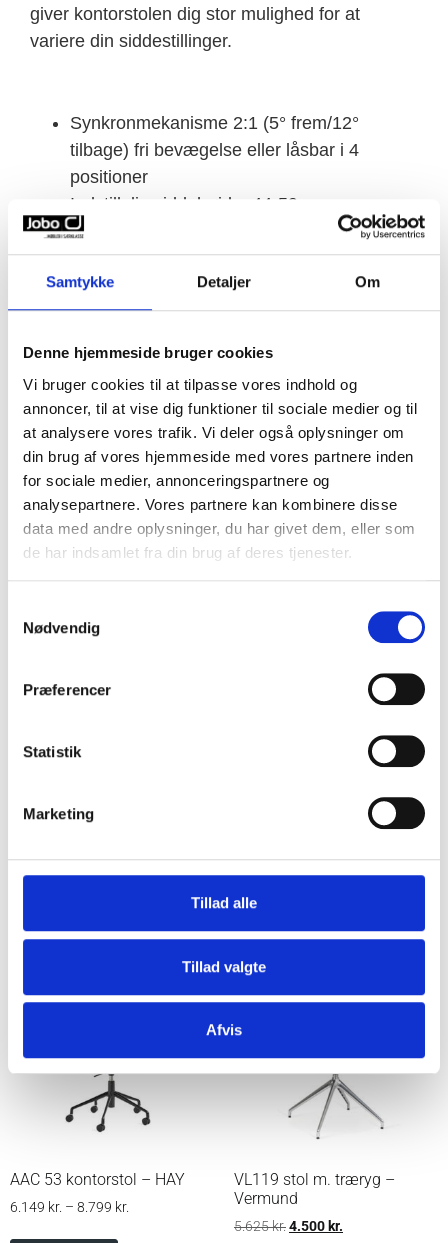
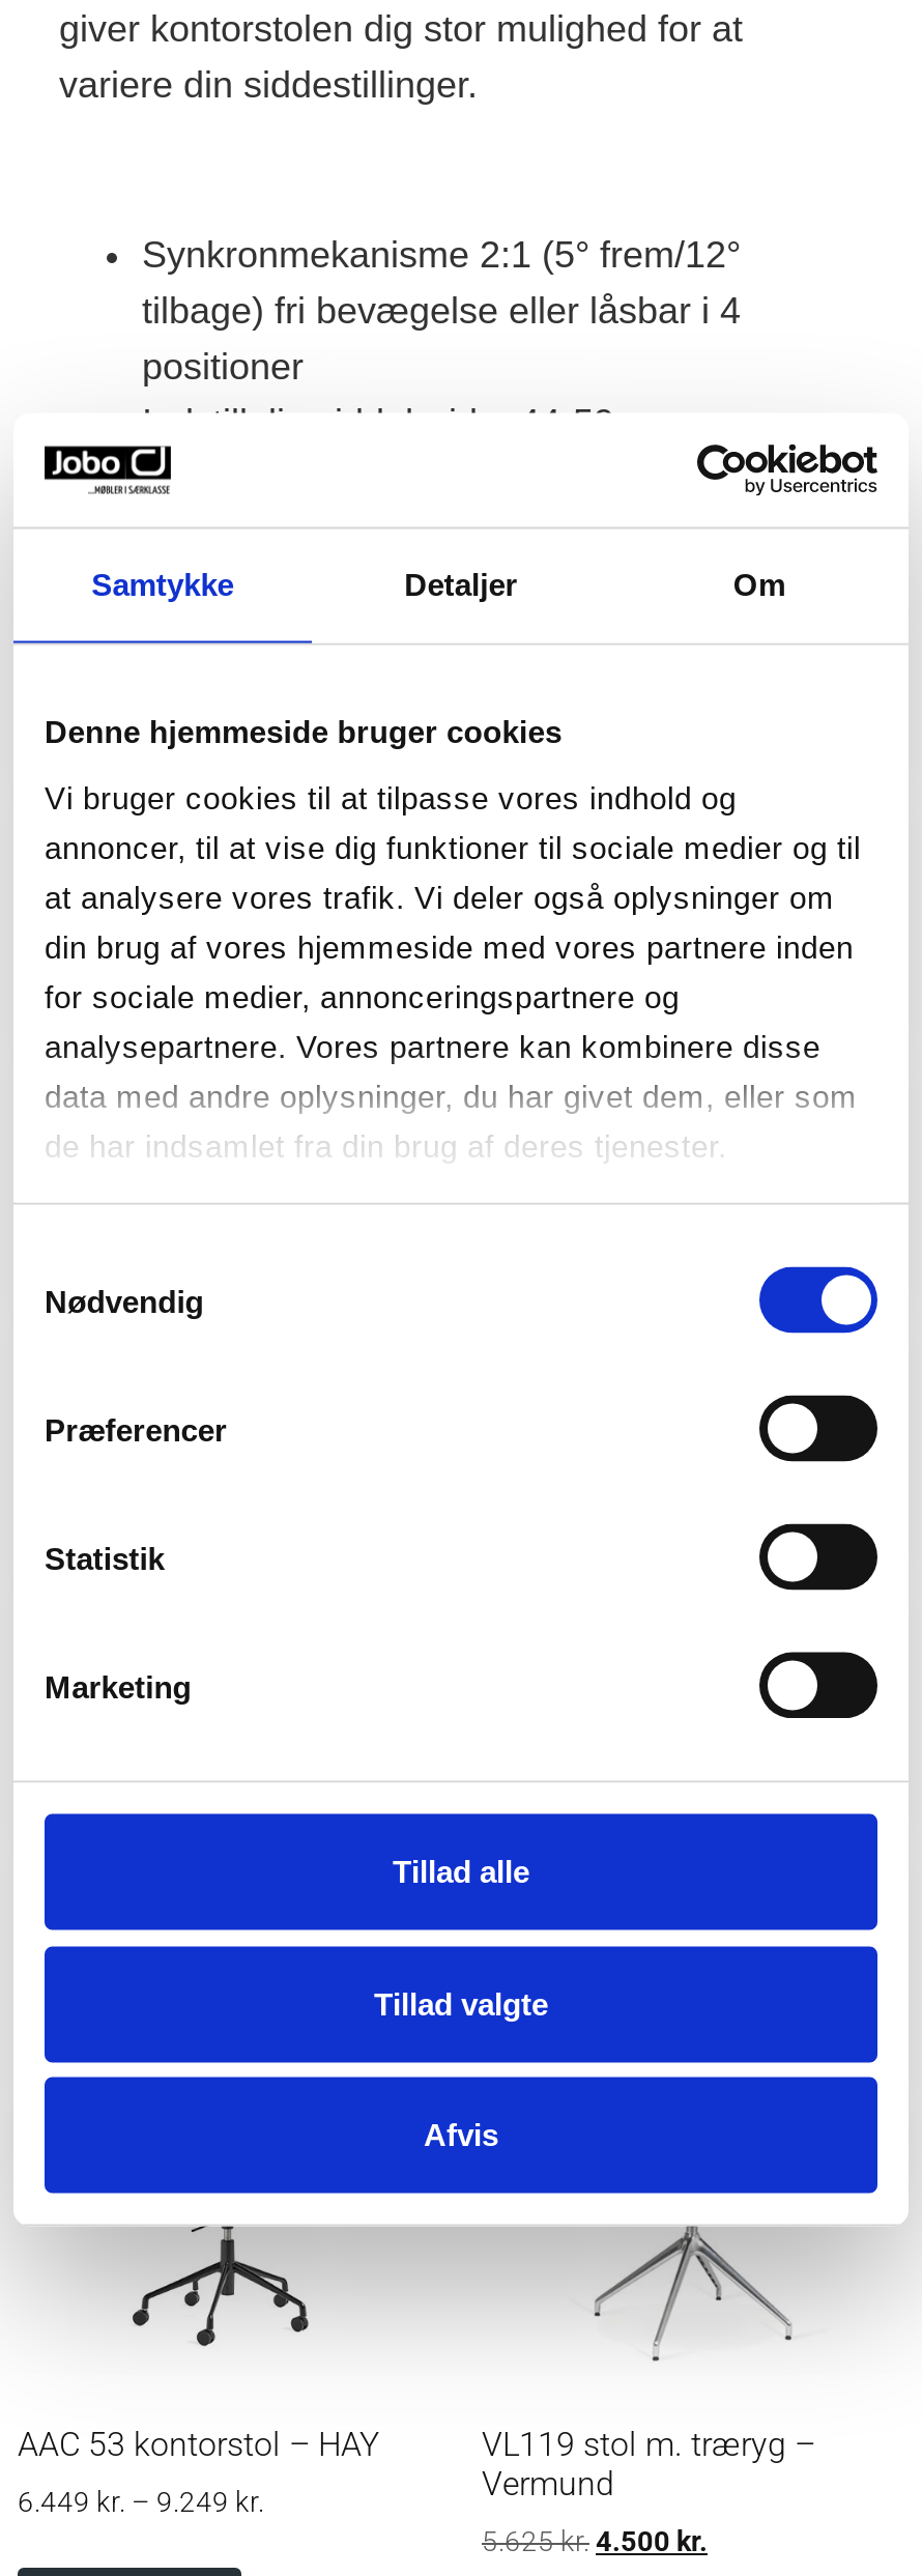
- 6.149 kr. – 8.799 kr.
+ 6.449 kr. – 9.249 kr.
